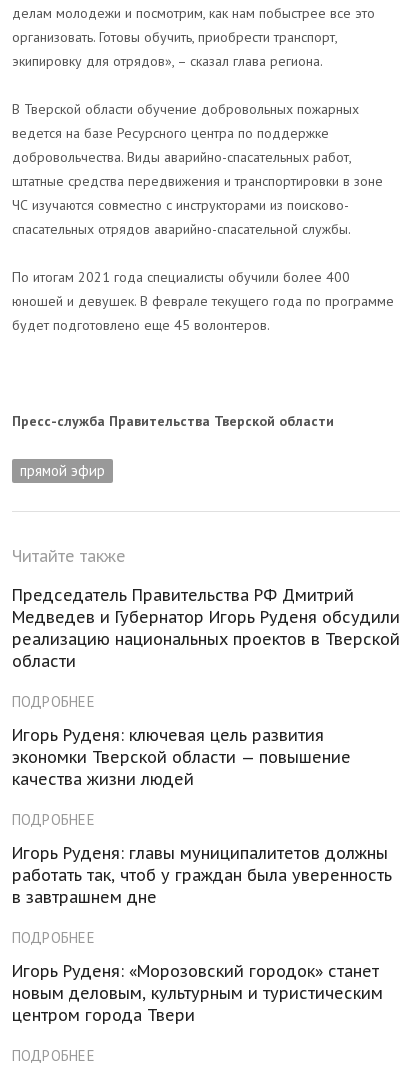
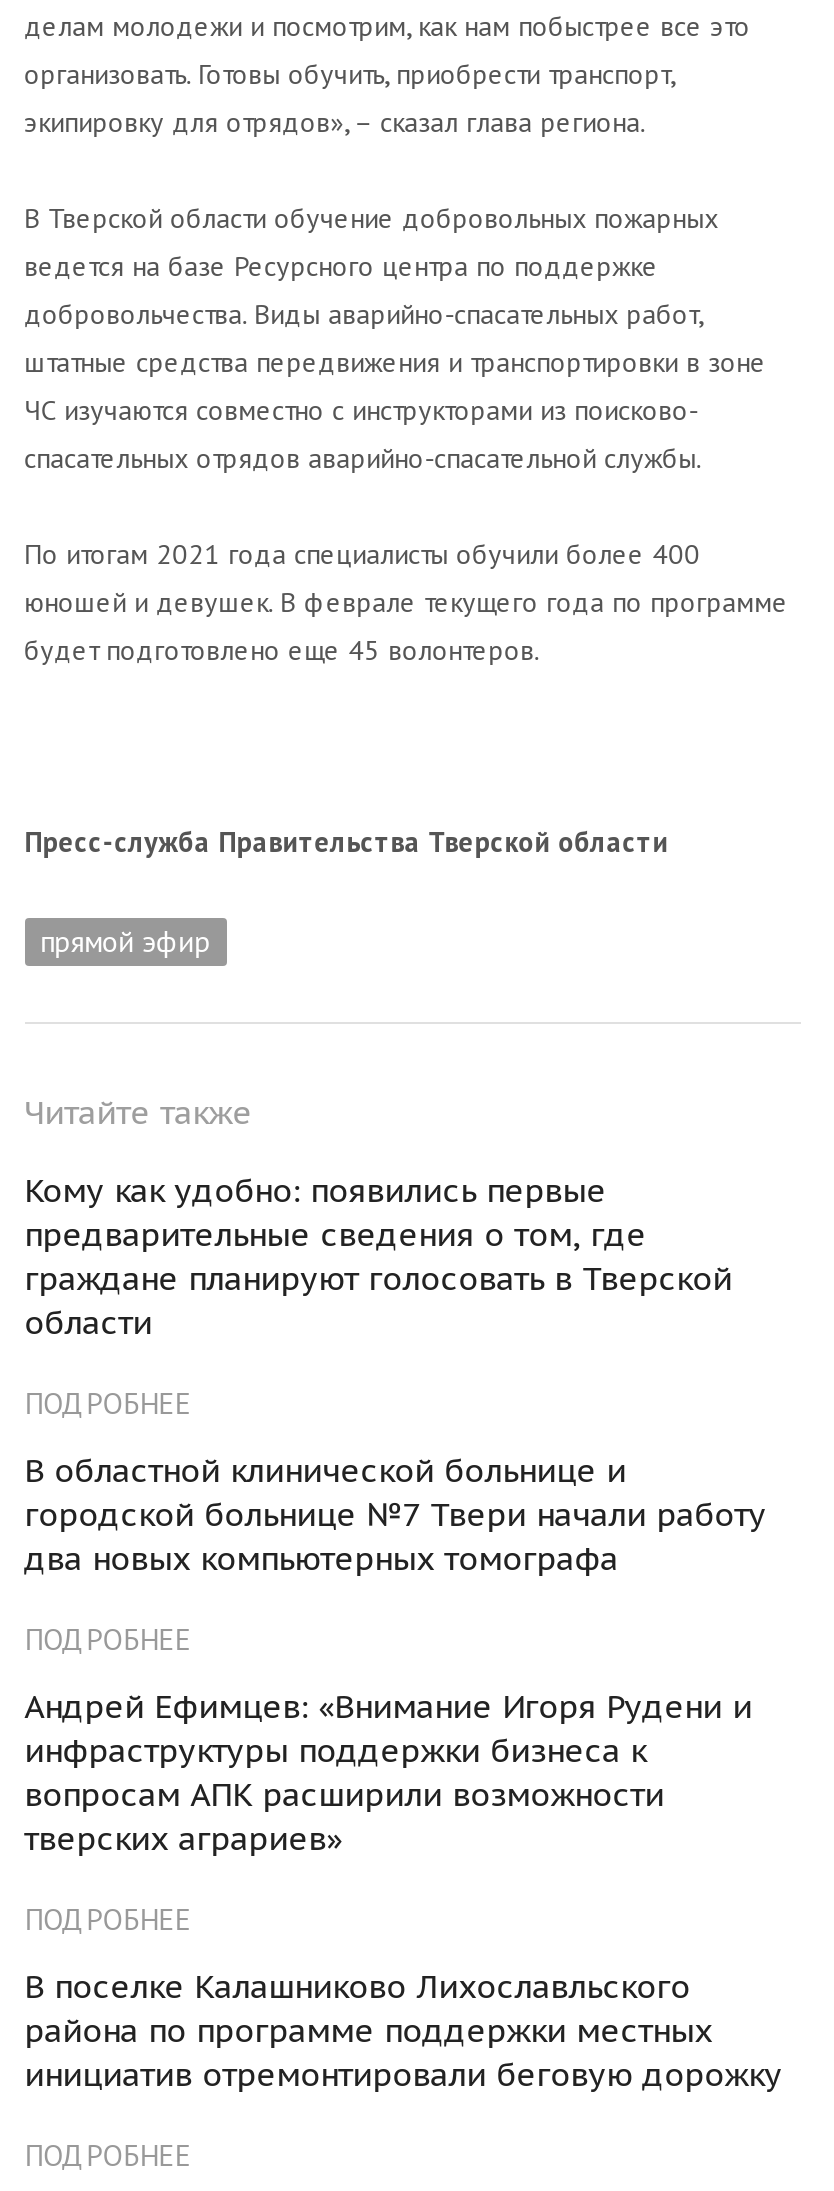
- Председатель Правительства РФ Дмитрий
- Медведев и Губернатор Игорь Руденя обсудили
- реализацию национальных проектов в Тверской
+ Кому как удобно: появились первые
+ предварительные сведения о том, где
+ граждане планируют голосовать в Тверской

- Игорь Руденя: ключевая цель развития
- экономки Тверской области — повышение
- качества жизни людей
+ В областной клинической больнице и
+ городской больнице №7 Твери начали работу
+ два новых компьютерных томографа

- Игорь Руденя: главы муниципалитетов должны
- работать так, чтоб у граждан была уверенность
- в завтрашнем дне
+ Андрей Ефимцев: «Внимание Игоря Рудени и
+ инфраструктуры поддержки бизнеса к
+ вопросам АПК расширили возможности
+ тверских аграриев»

- Игорь Руденя: «Морозовский городок» станет
- новым деловым, культурным и туристическим
- центром города Твери
+ В поселке Калашниково Лихославльского
+ района по программе поддержки местных
+ инициатив отремонтировали беговую дорожку
